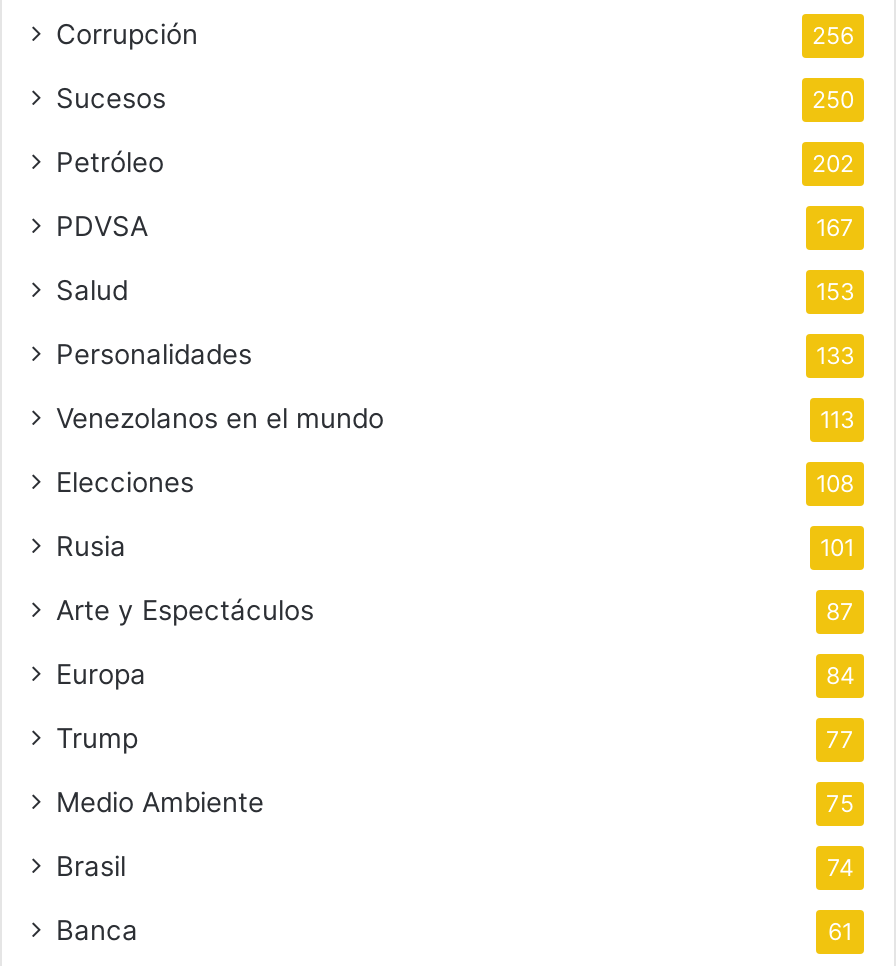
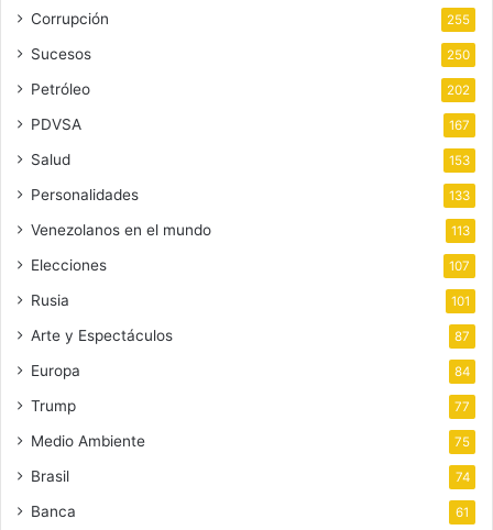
- 256
+ 255

- 108
+ 107
